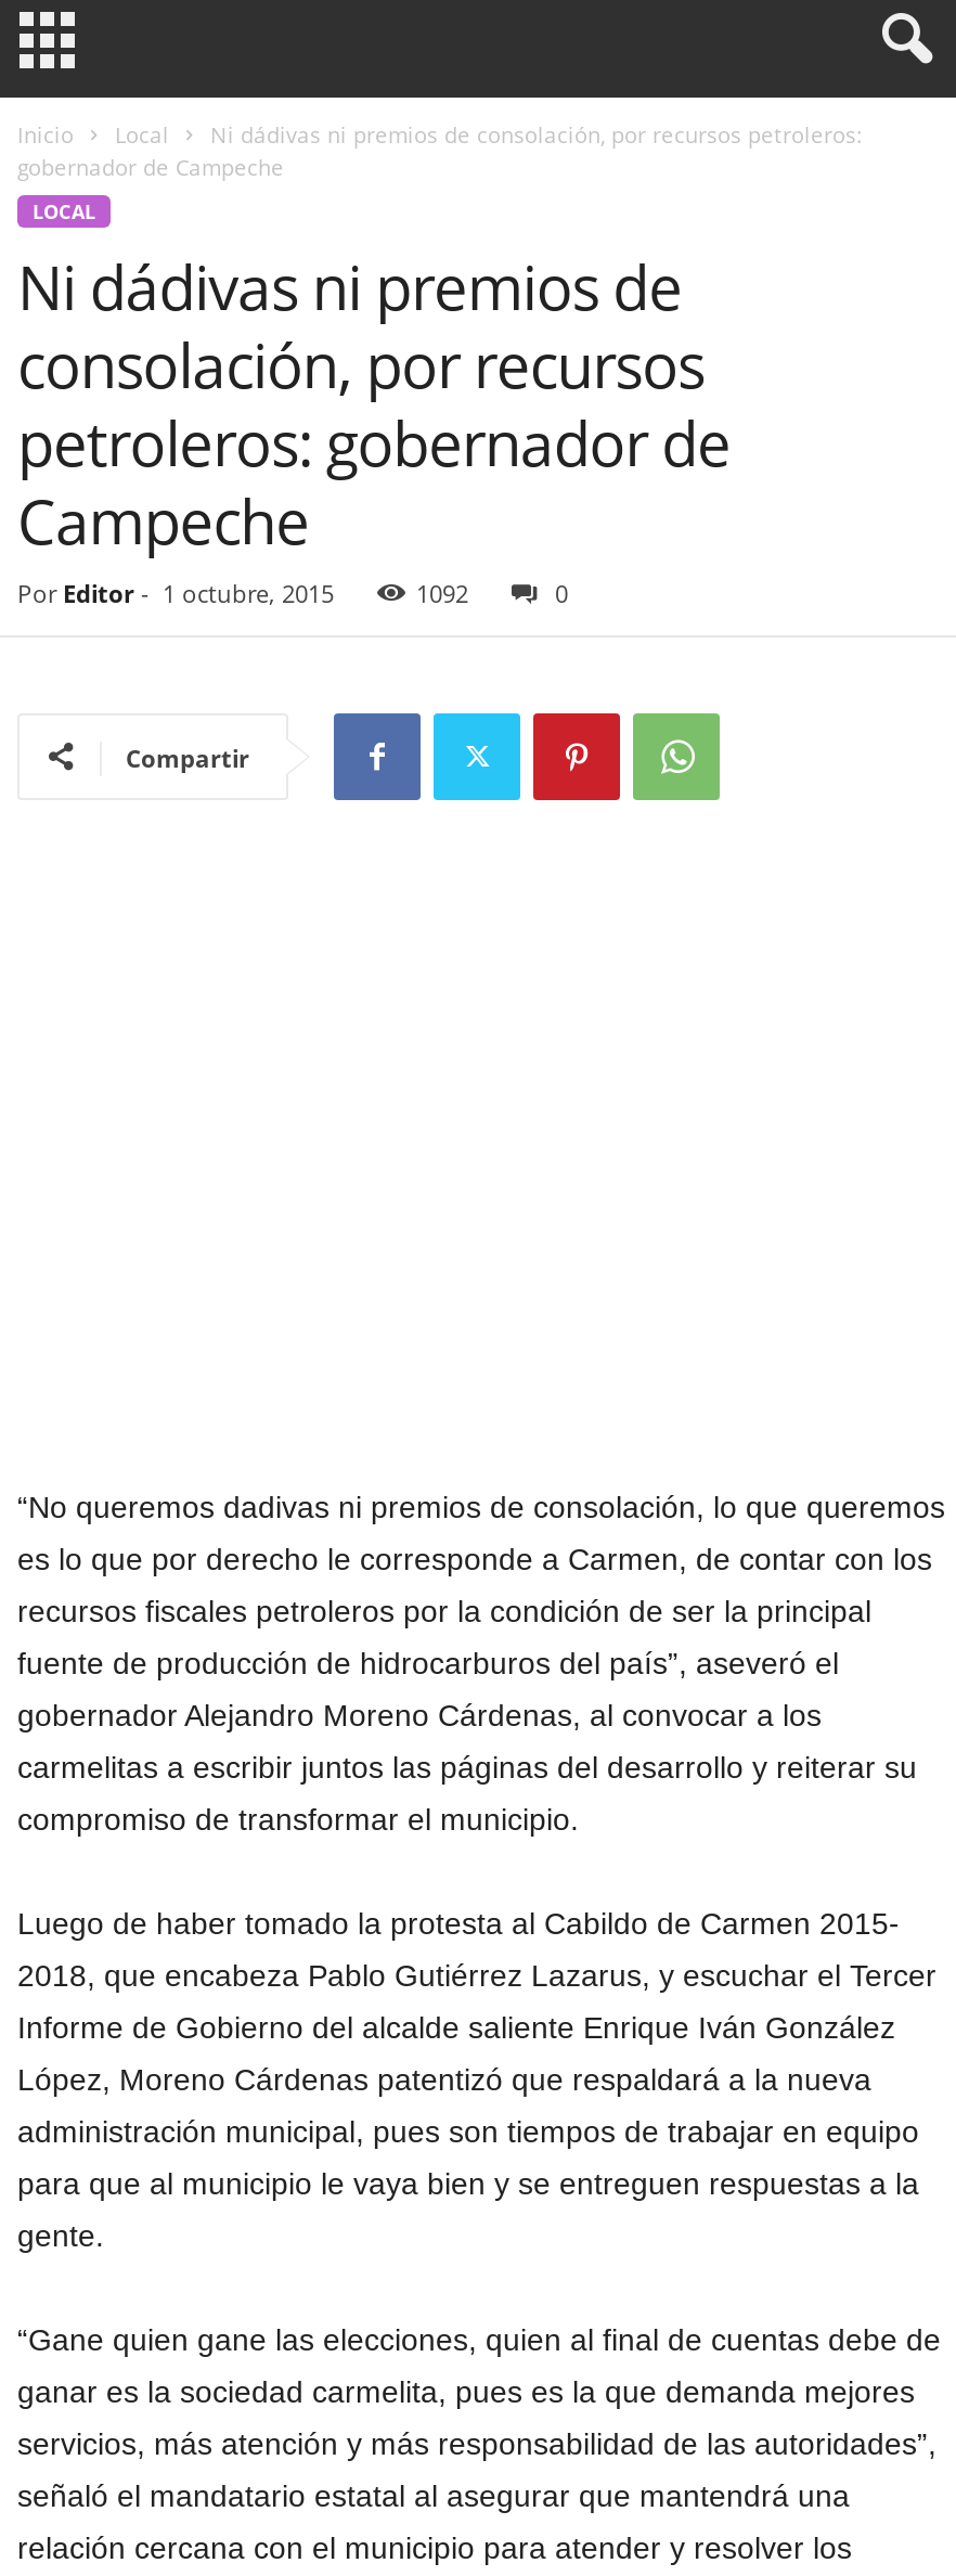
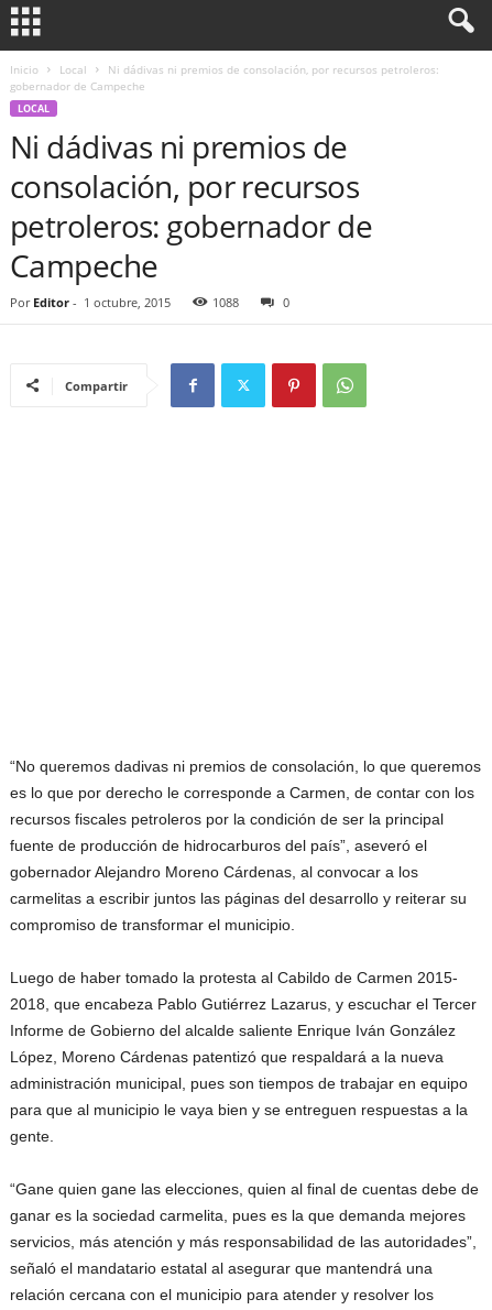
- 1092
+ 1088
